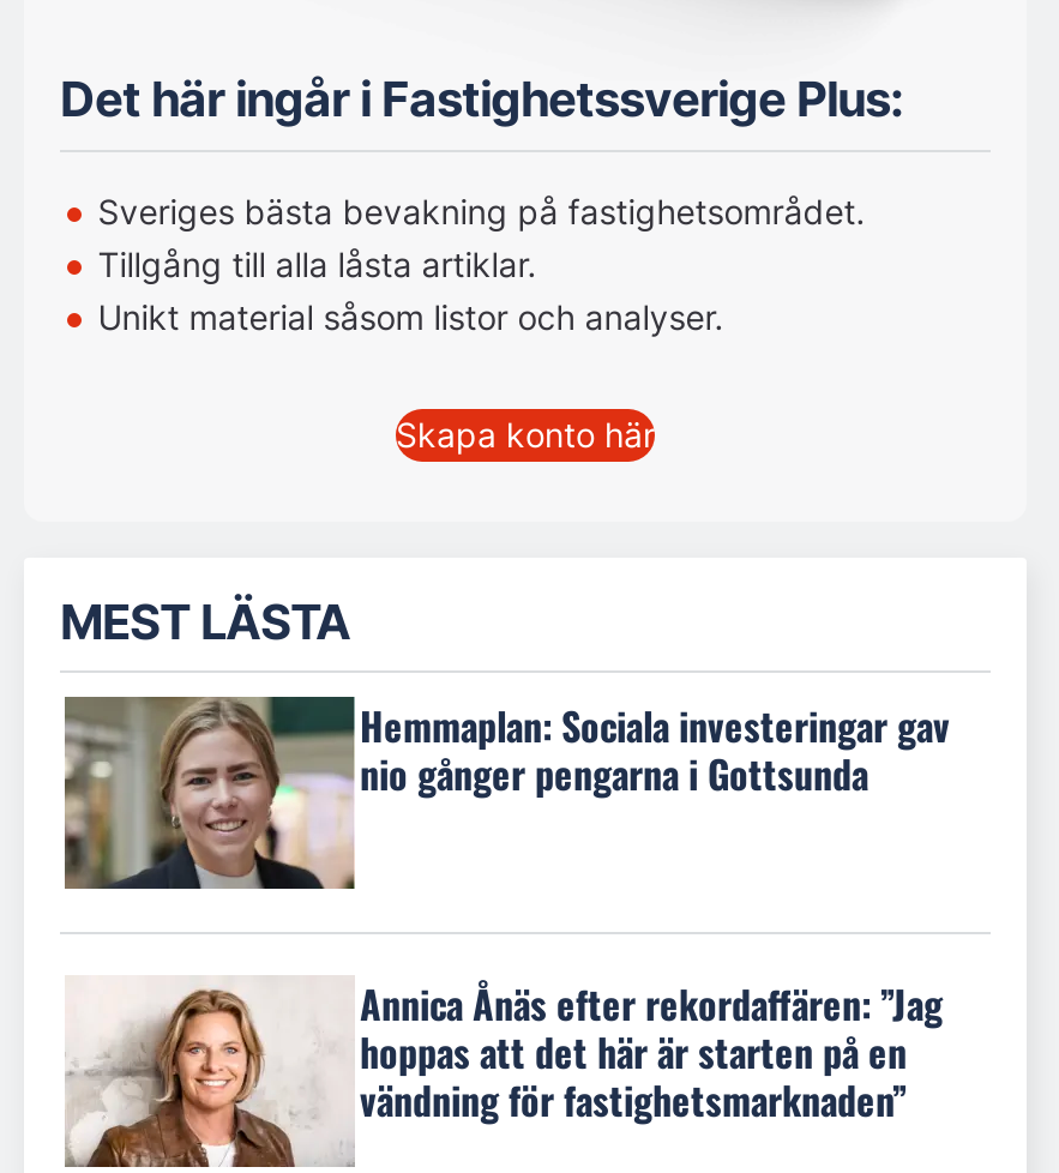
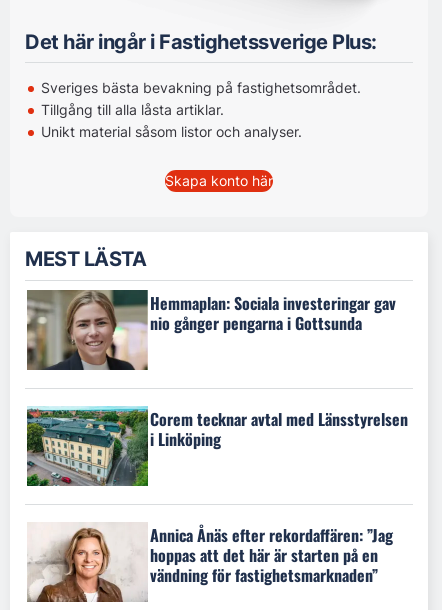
+ [image]
+ Corem tecknar avtal med Länsstyrelsen
+ i Linköping
